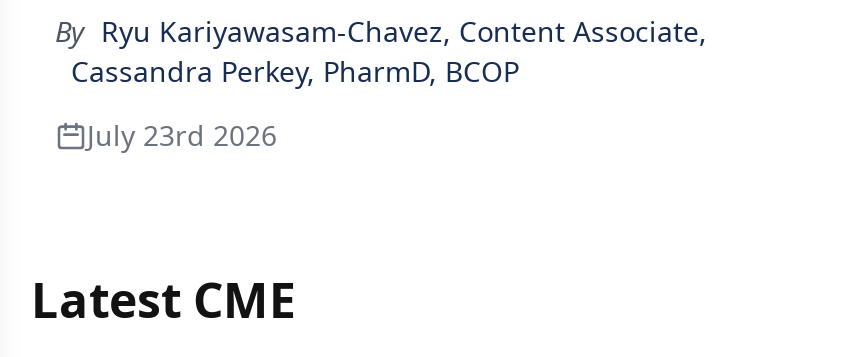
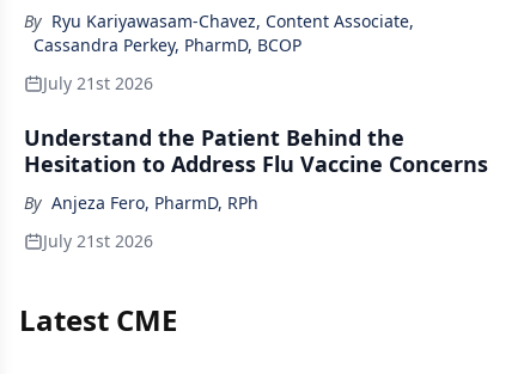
- July 23rd 2026
+ July 21st 2026
+ Understand the Patient Behind the
+ Hesitation to Address Flu Vaccine Concerns
+ By Anjeza Fero, PharmD, RPh
+ July 21st 2026
